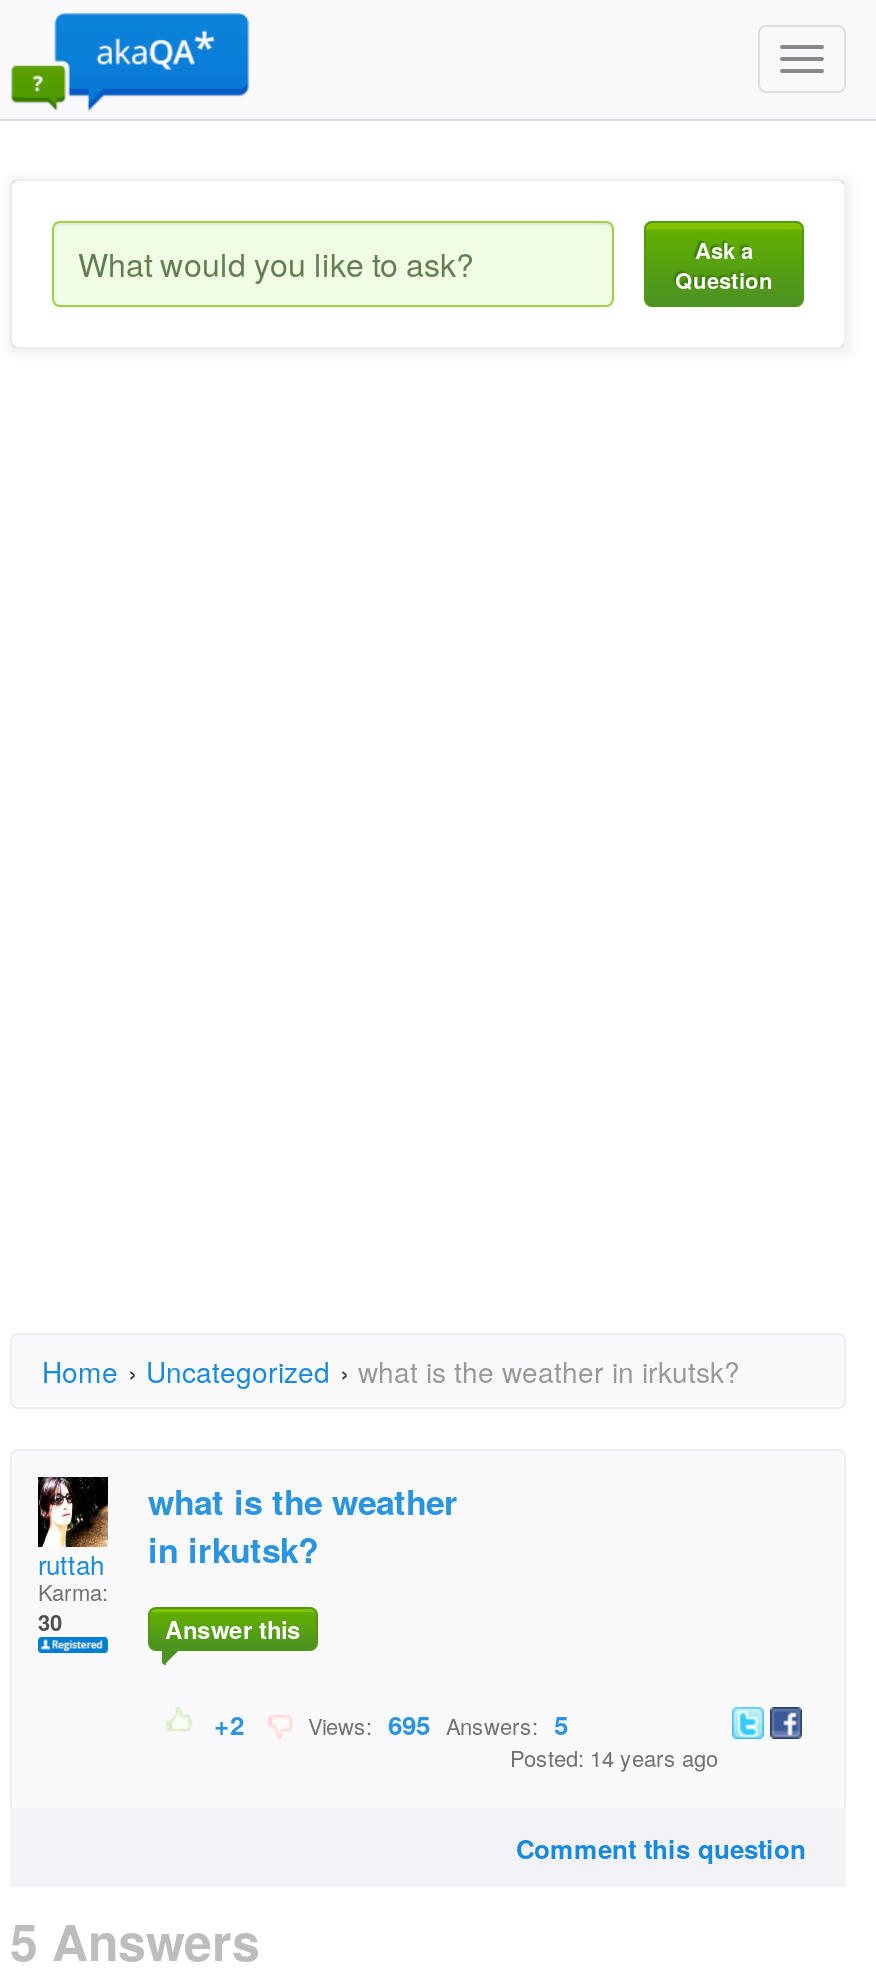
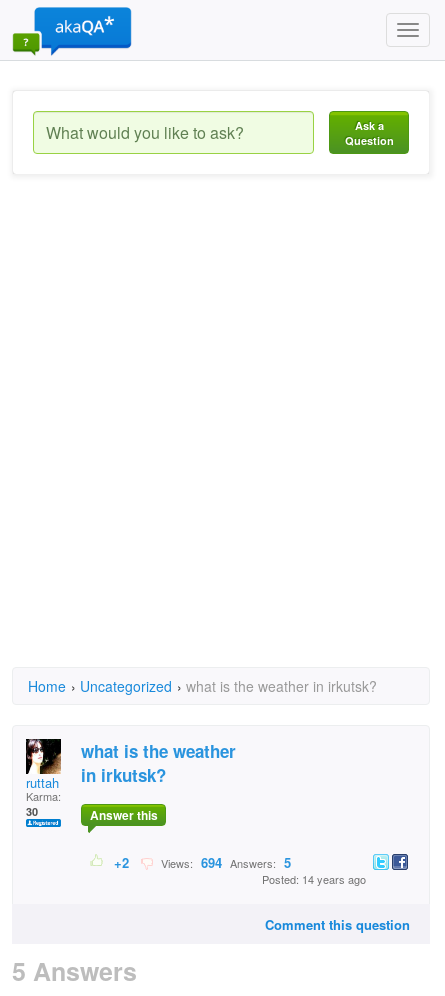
- Views: 695 Answers: 5
+ Views: 694 Answers: 5
